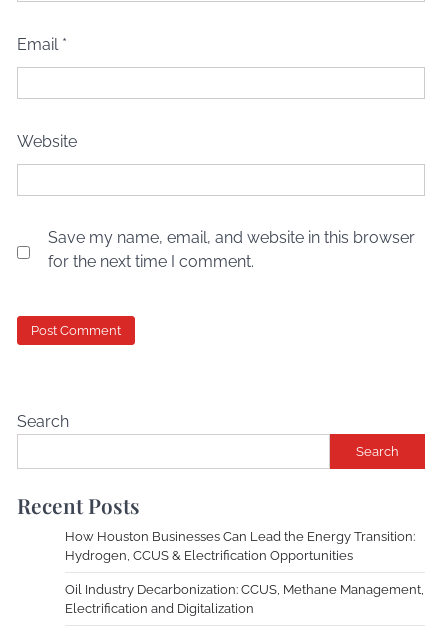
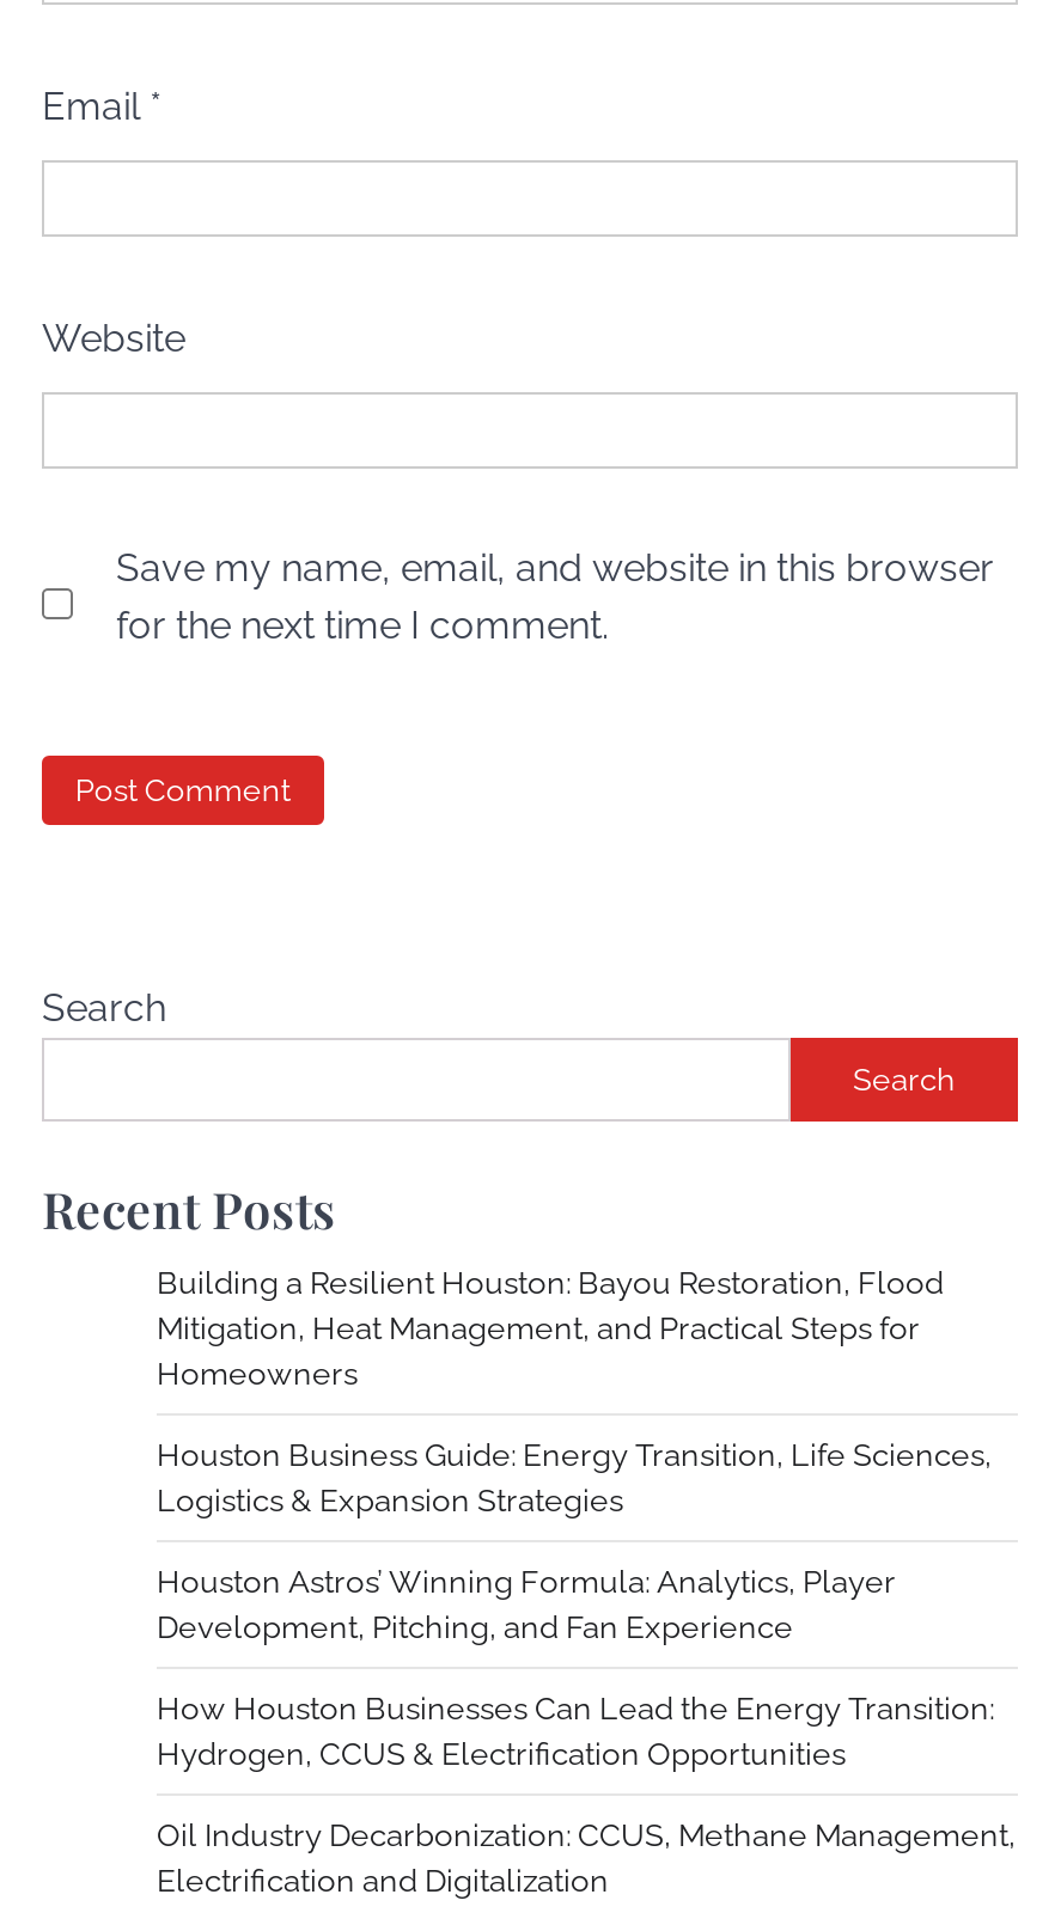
+ Building a Resilient Houston: Bayou Restoration, Flood
+ Mitigation, Heat Management, and Practical Steps for
+ Homeowners
+ Houston Business Guide: Energy Transition, Life Sciences,
+ Logistics & Expansion Strategies
+ Houston Astros’ Winning Formula: Analytics, Player
+ Development, Pitching, and Fan Experience
